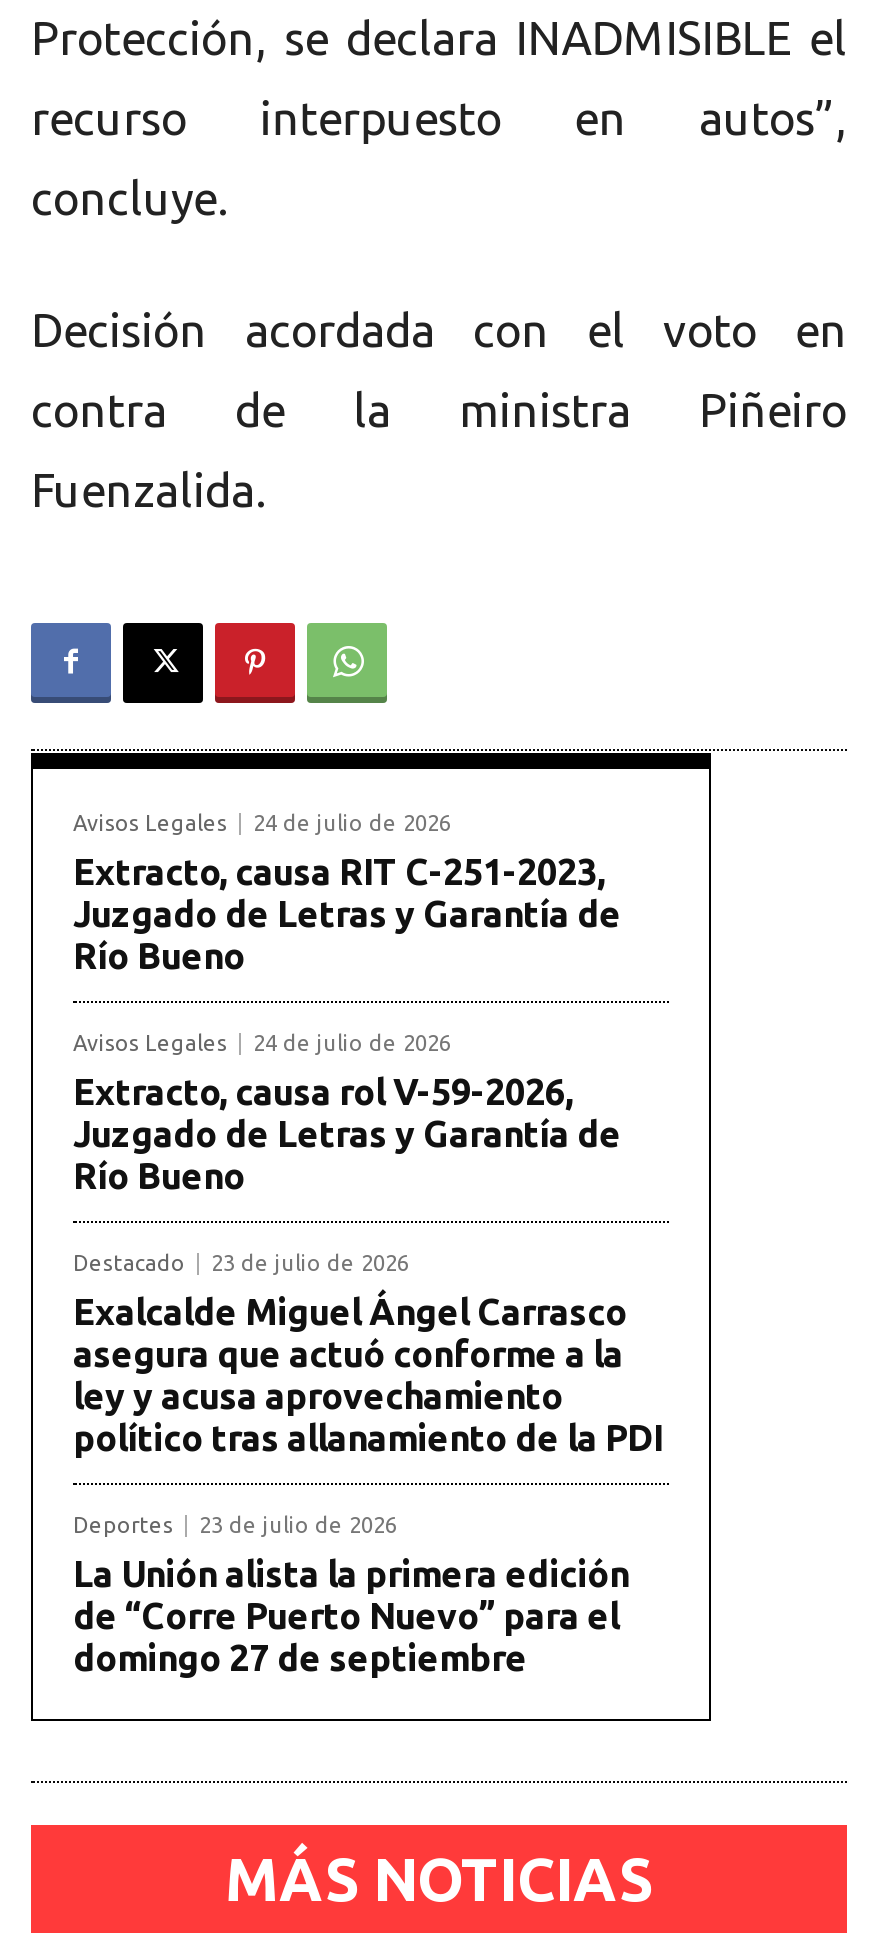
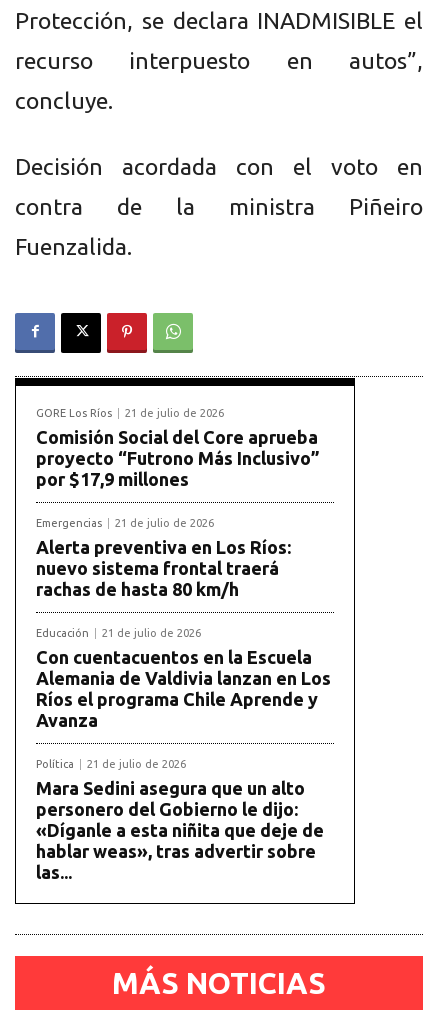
- Avisos Legales
- 24 de julio de 2026
- Extracto, causa RIT C-251-2023,
- Juzgado de Letras y Garantía de
- Río Bueno
+ GORE Los Ríos
+ 21 de julio de 2026
+ Comisión Social del Core aprueba
+ proyecto “Futrono Más Inclusivo”
+ por $17,9 millones

- Avisos Legales
- 24 de julio de 2026
- Extracto, causa rol V-59-2026,
- Juzgado de Letras y Garantía de
- Río Bueno
+ Emergencias
+ 21 de julio de 2026
+ Alerta preventiva en Los Ríos:
+ nuevo sistema frontal traerá
+ rachas de hasta 80 km/h

- Destacado
- 23 de julio de 2026
- Exalcalde Miguel Ángel Carrasco
- asegura que actuó conforme a la
- ley y acusa aprovechamiento
- político tras allanamiento de la PDI
+ Educación
+ 21 de julio de 2026
+ Con cuentacuentos en la Escuela
+ Alemania de Valdivia lanzan en Los
+ Ríos el programa Chile Aprende y
+ Avanza

- Deportes
- 23 de julio de 2026
- La Unión alista la primera edición
- de “Corre Puerto Nuevo” para el
- domingo 27 de septiembre
+ Política
+ 21 de julio de 2026
+ Mara Sedini asegura que un alto
+ personero del Gobierno le dijo:
+ «Díganle a esta niñita que deje de
+ hablar weas», tras advertir sobre
+ las...
